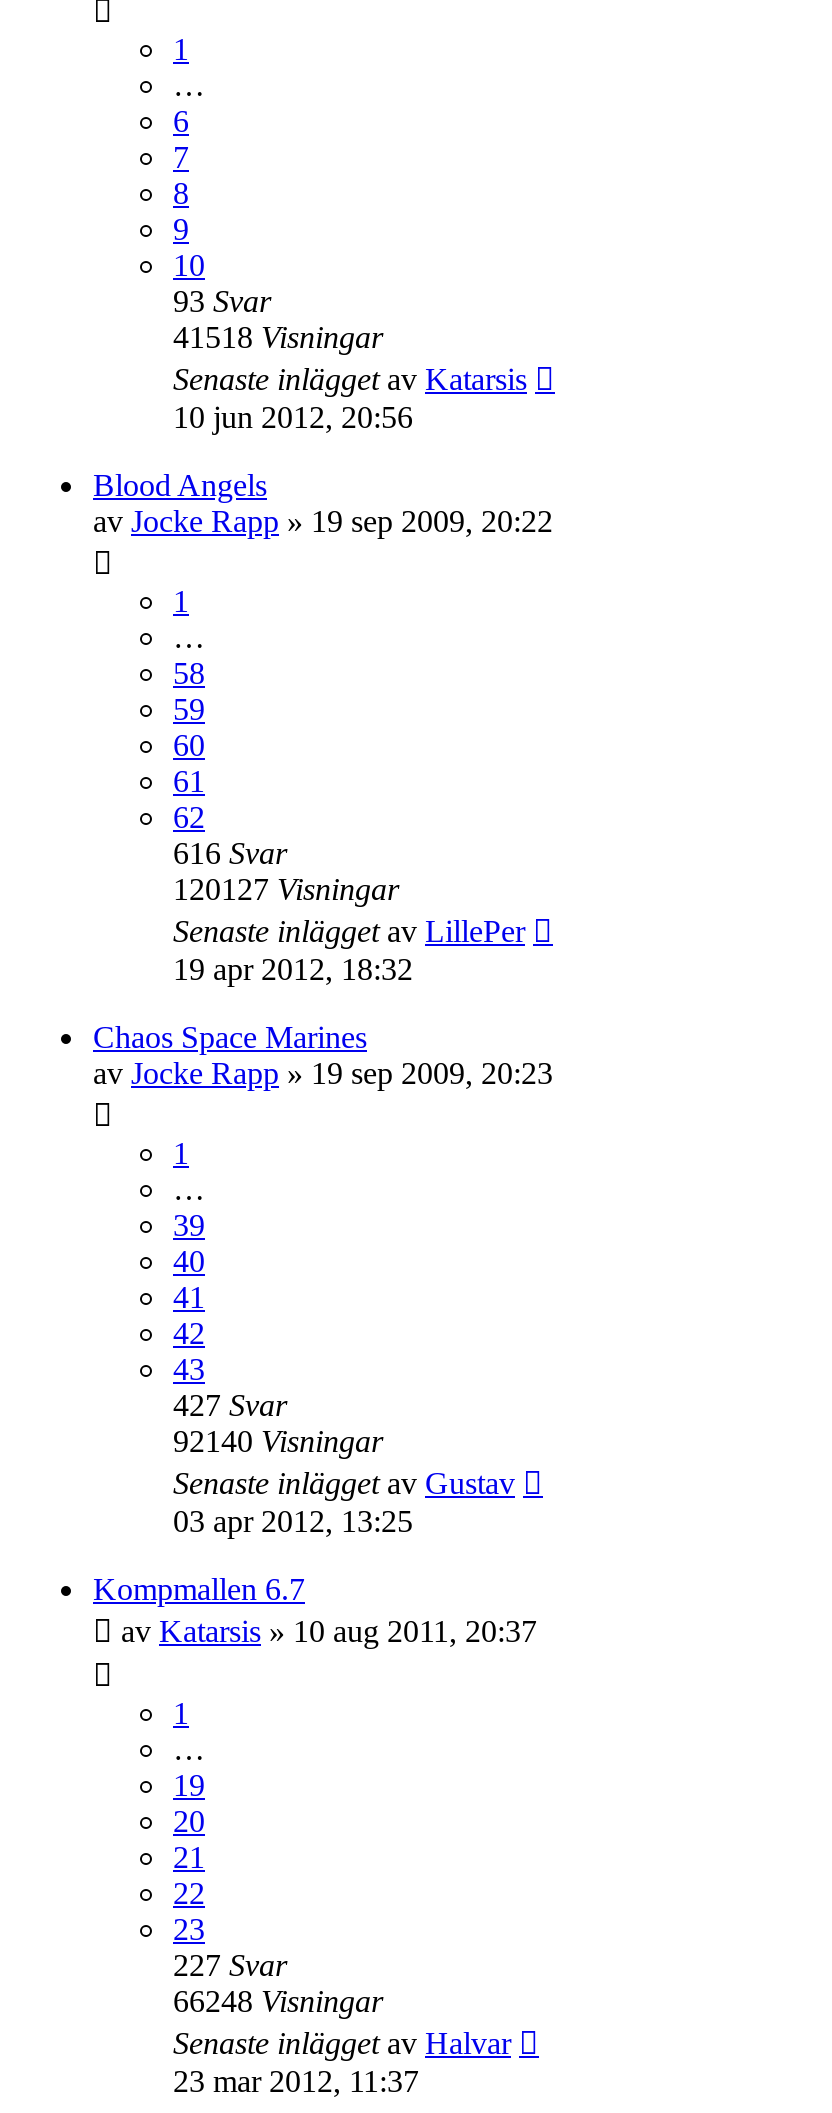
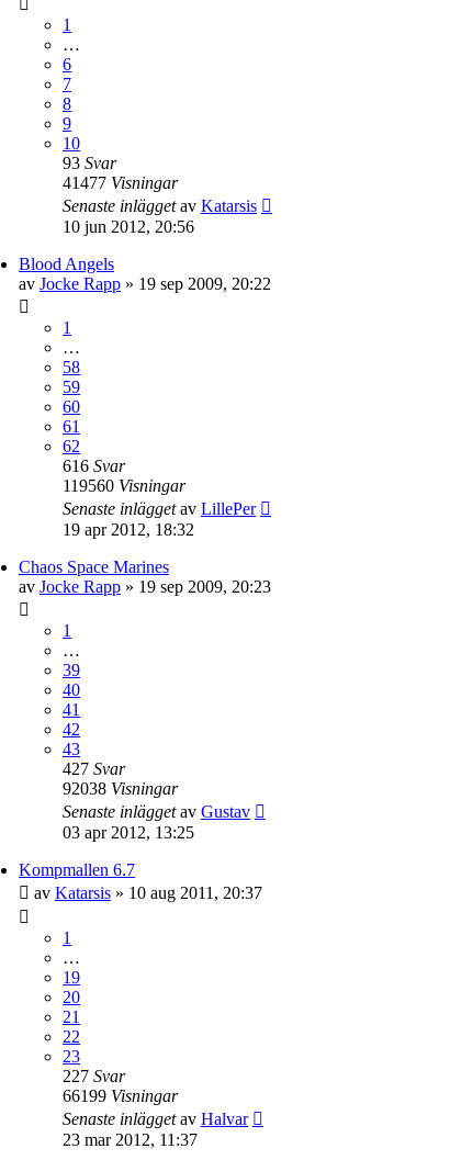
- 41518 Visningar
+ 41477 Visningar

- 120127 Visningar
+ 119560 Visningar

- 92140 Visningar
+ 92038 Visningar

- 66248 Visningar
+ 66199 Visningar
